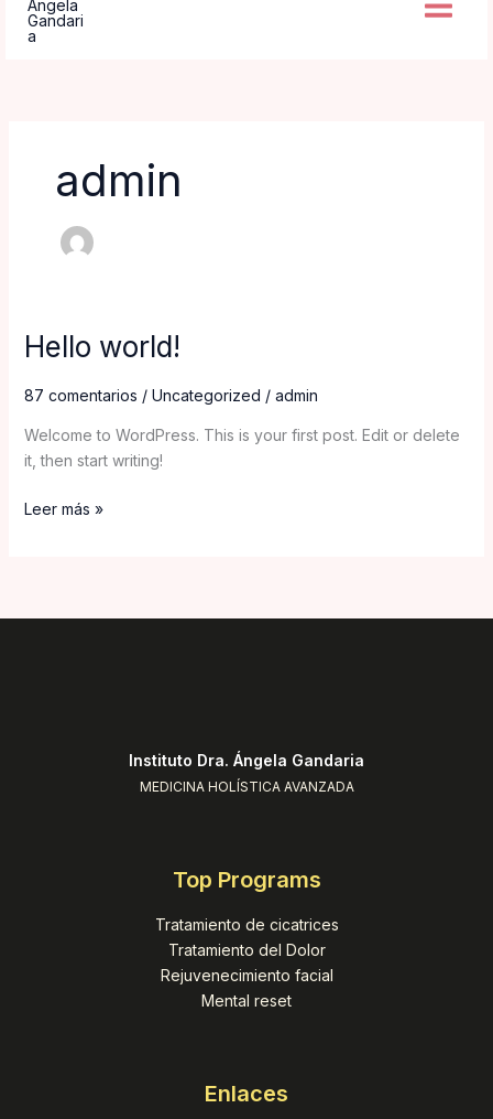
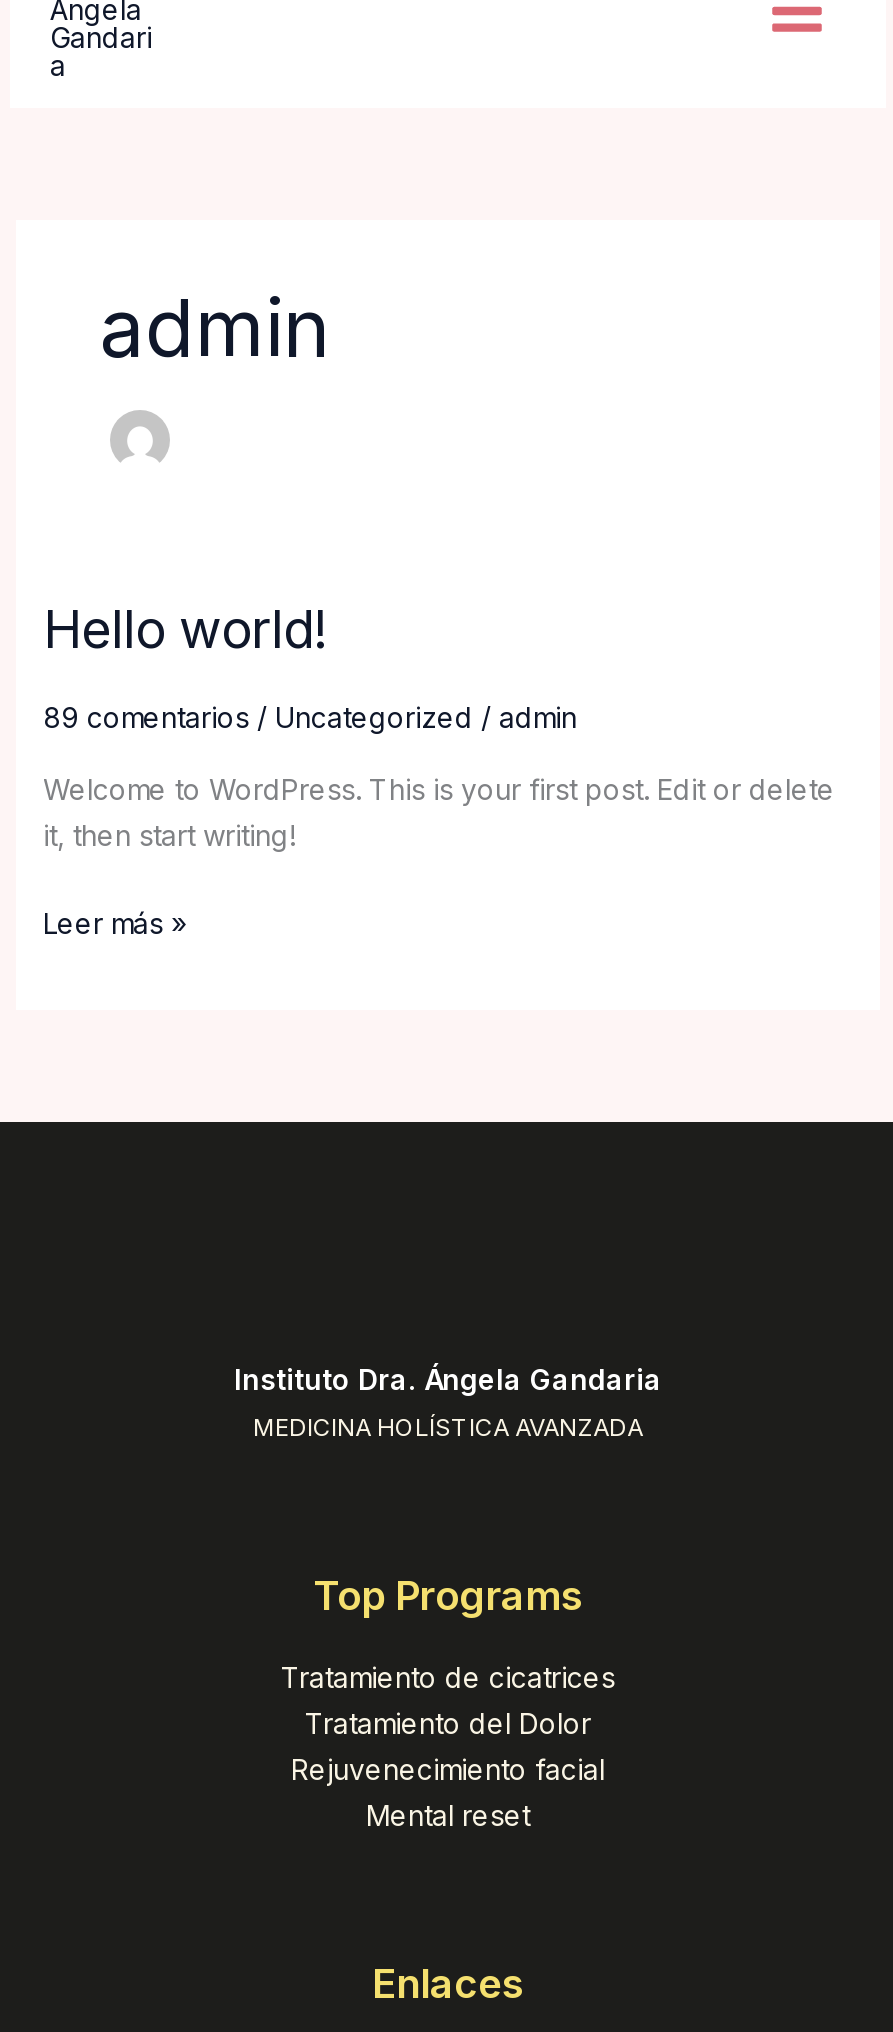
- 87 comentarios / Uncategorized / admin
+ 89 comentarios / Uncategorized / admin
